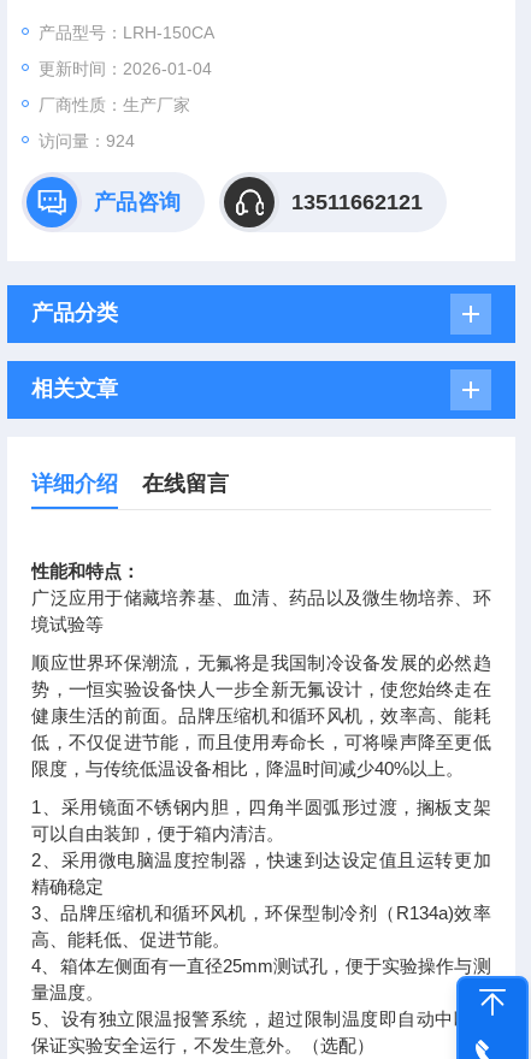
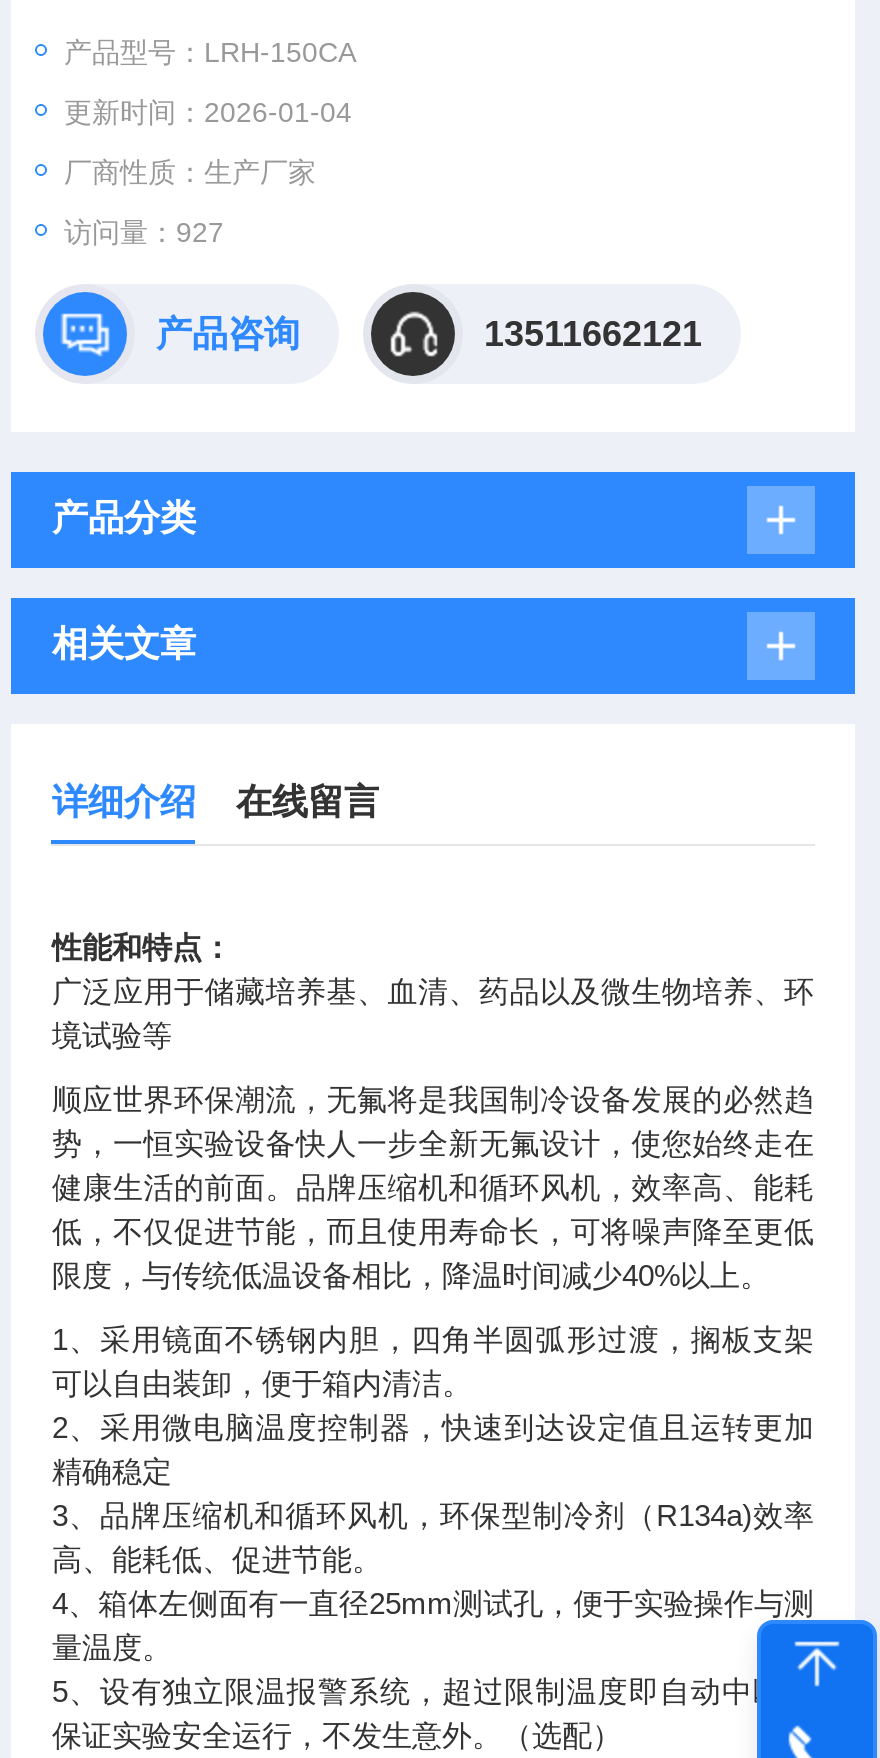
- 访问量：924
+ 访问量：927
